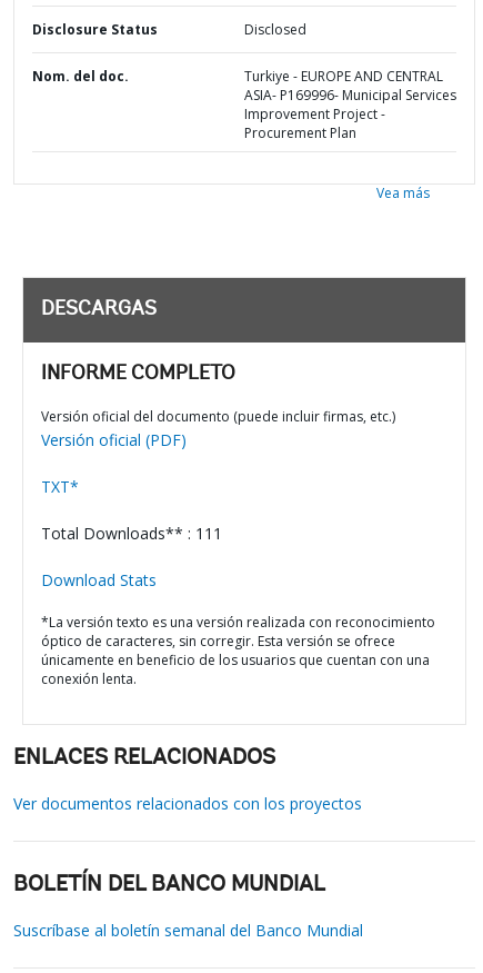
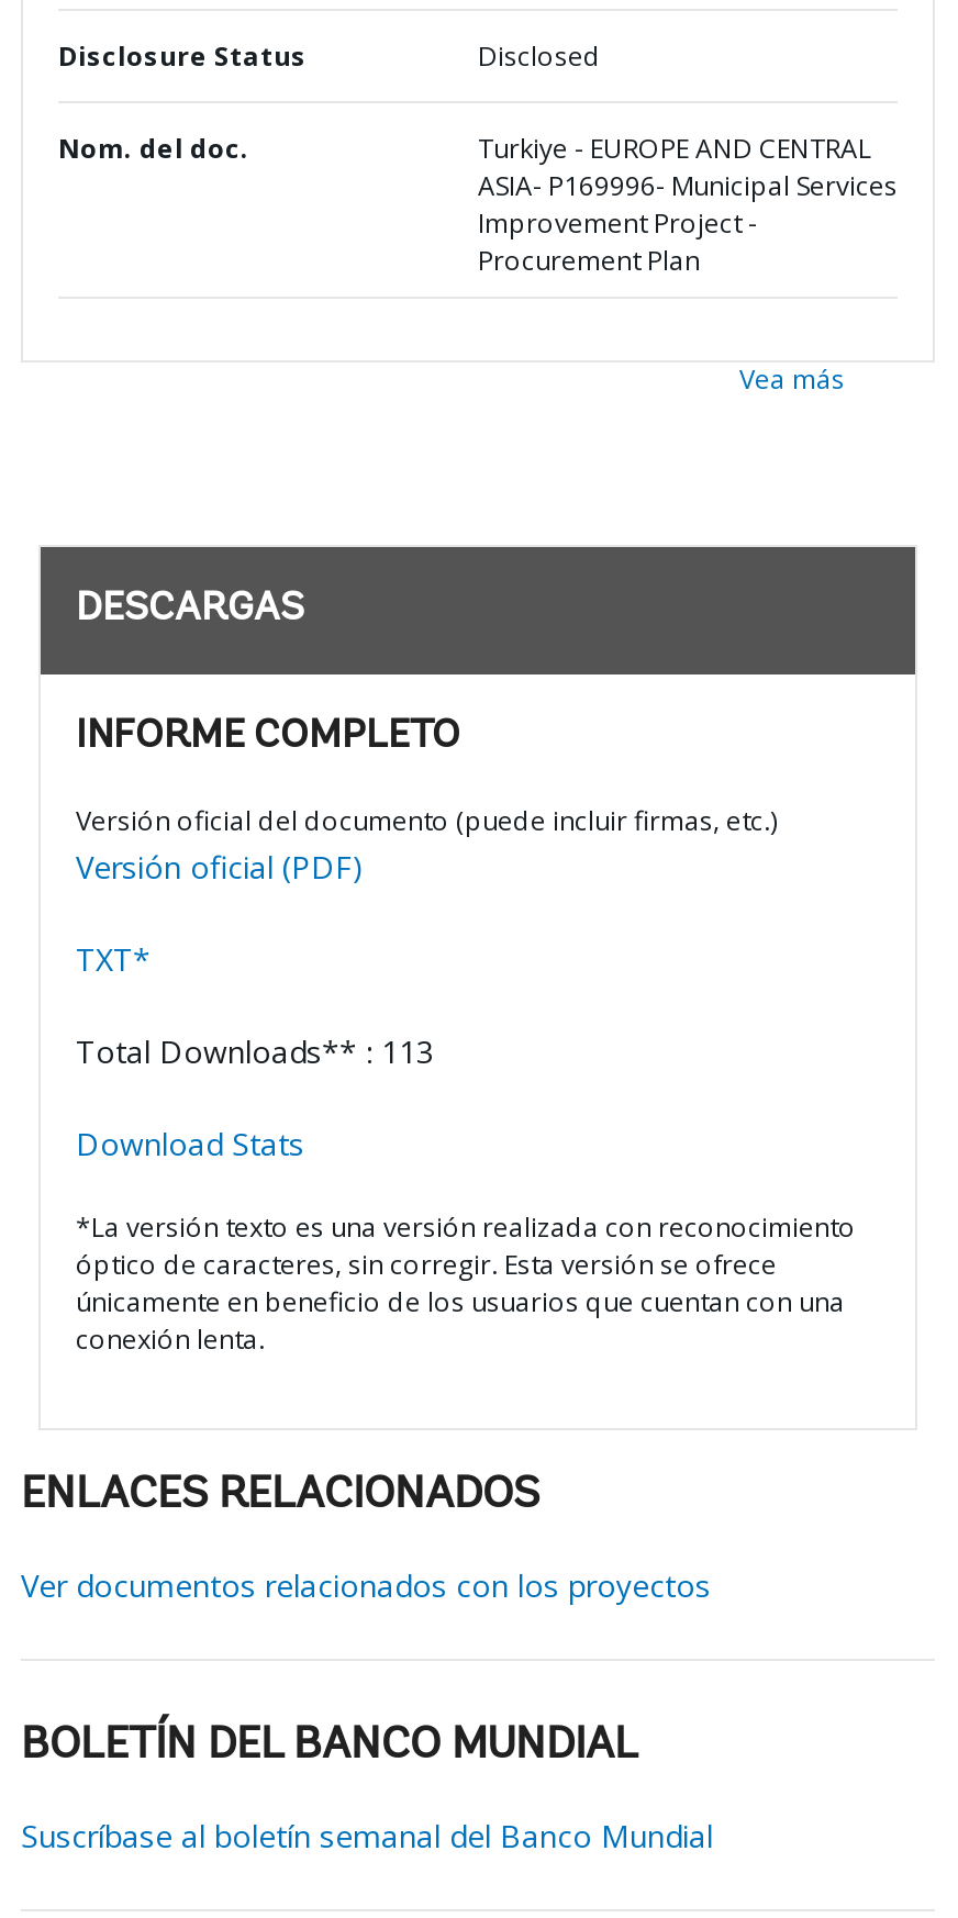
- Total Downloads** : 111
+ Total Downloads** : 113
